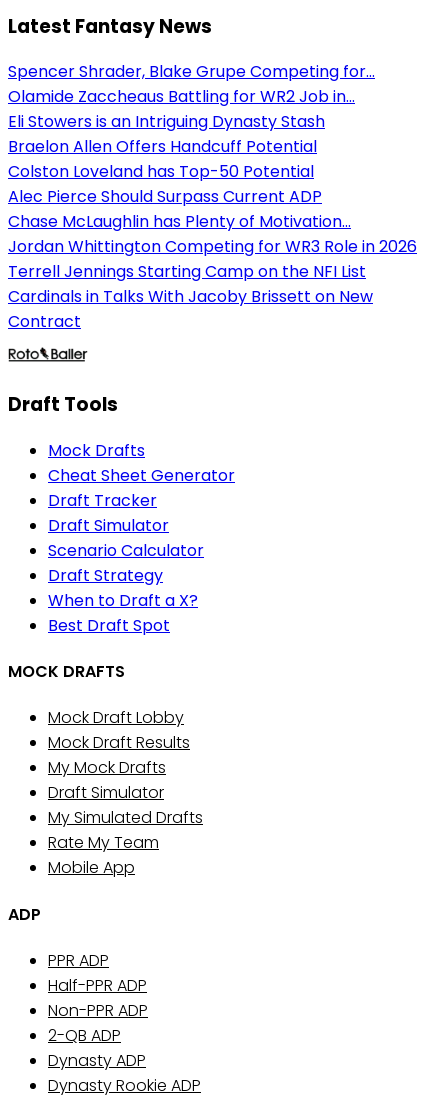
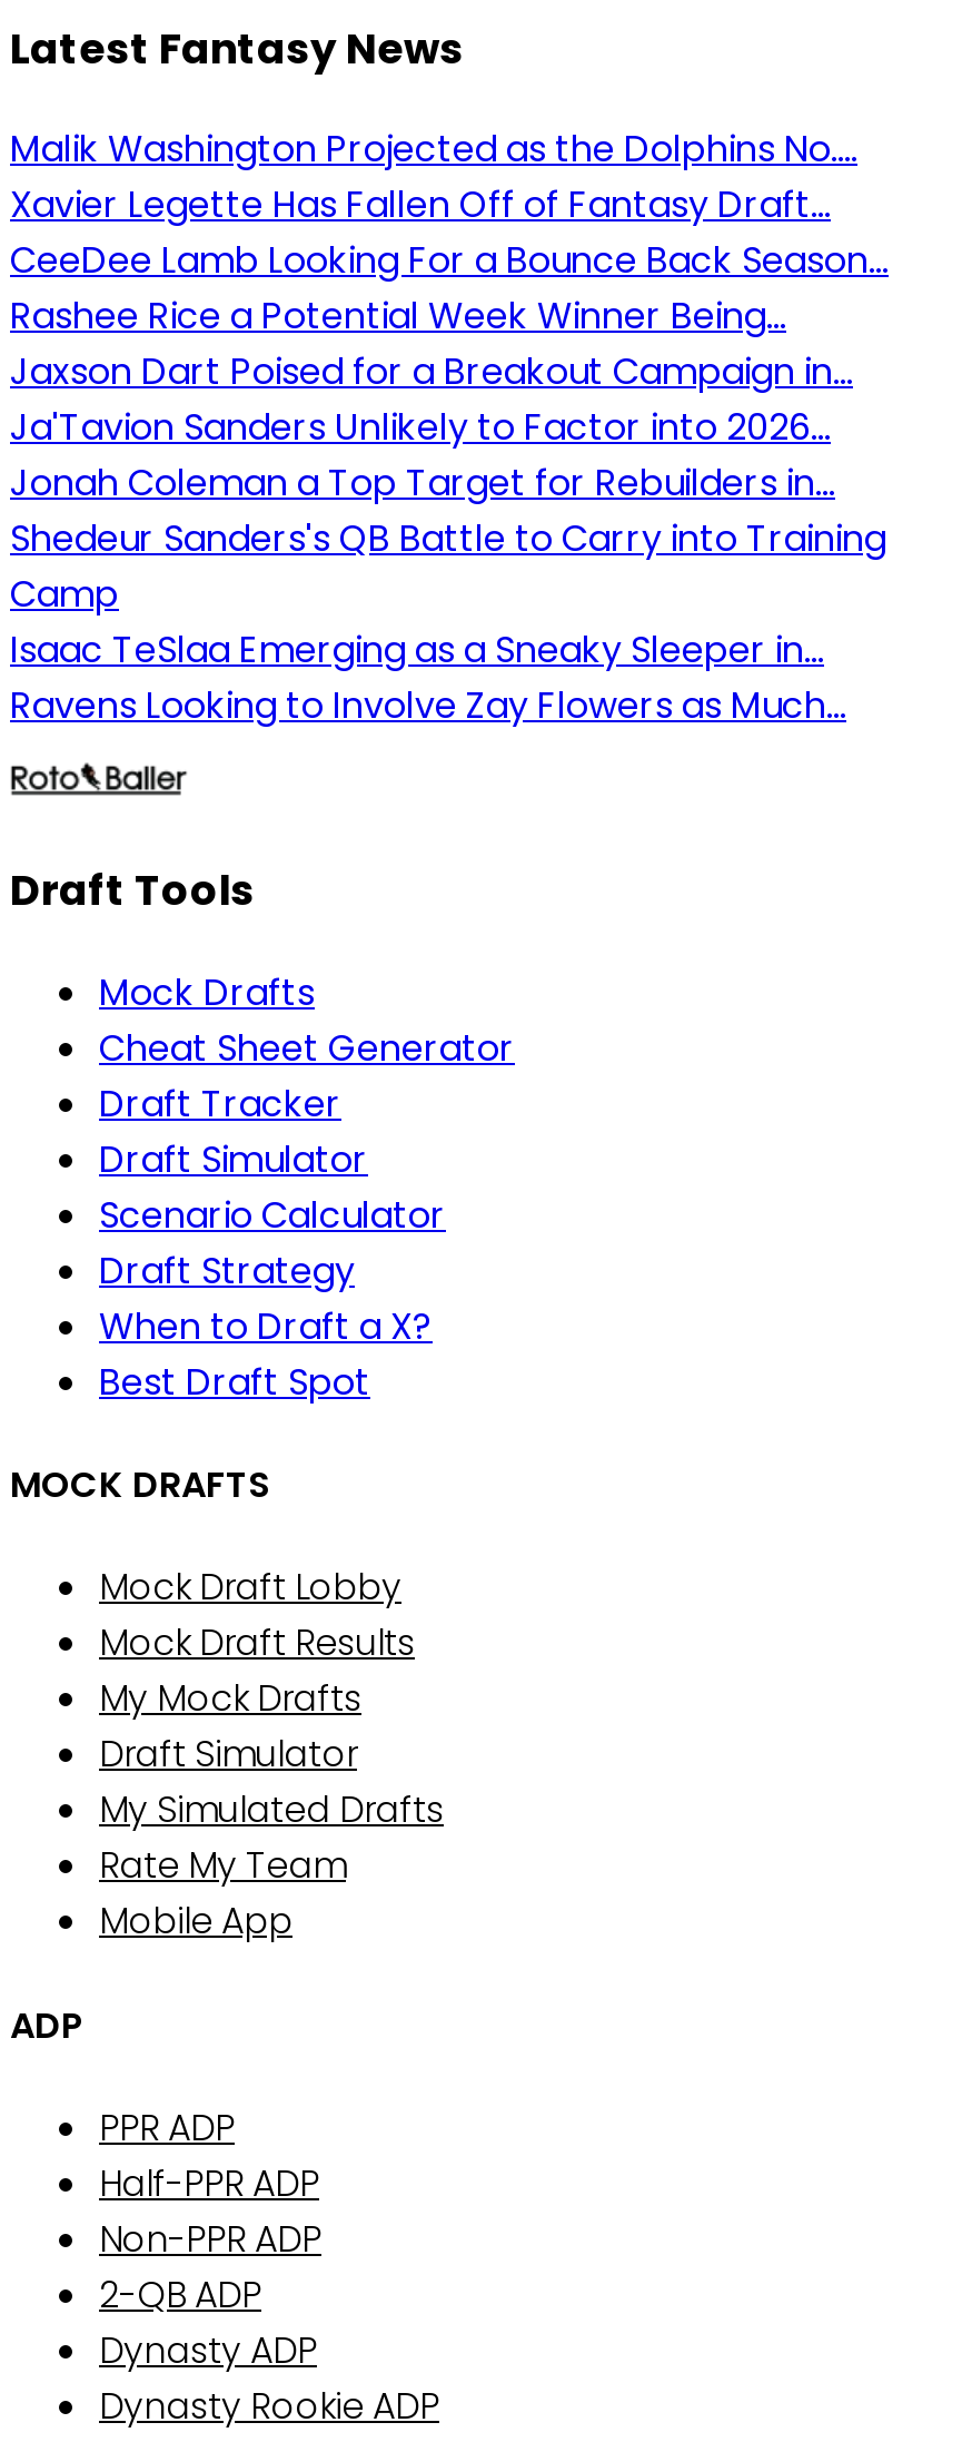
- Spencer Shrader, Blake Grupe Competing for...
- Olamide Zaccheaus Battling for WR2 Job in...
- Eli Stowers is an Intriguing Dynasty Stash
- Braelon Allen Offers Handcuff Potential
- Colston Loveland has Top-50 Potential
- Alec Pierce Should Surpass Current ADP
- Chase McLaughlin has Plenty of Motivation...
- Jordan Whittington Competing for WR3 Role in 2026
- Terrell Jennings Starting Camp on the NFI List
- Cardinals in Talks With Jacoby Brissett on New
- Contract
+ Malik Washington Projected as the Dolphins No....
+ Xavier Legette Has Fallen Off of Fantasy Draft...
+ CeeDee Lamb Looking For a Bounce Back Season...
+ Rashee Rice a Potential Week Winner Being...
+ Jaxson Dart Poised for a Breakout Campaign in...
+ Ja'Tavion Sanders Unlikely to Factor into 2026...
+ Jonah Coleman a Top Target for Rebuilders in...
+ Shedeur Sanders's QB Battle to Carry into Training
+ Camp
+ Isaac TeSlaa Emerging as a Sneaky Sleeper in...
+ Ravens Looking to Involve Zay Flowers as Much...
